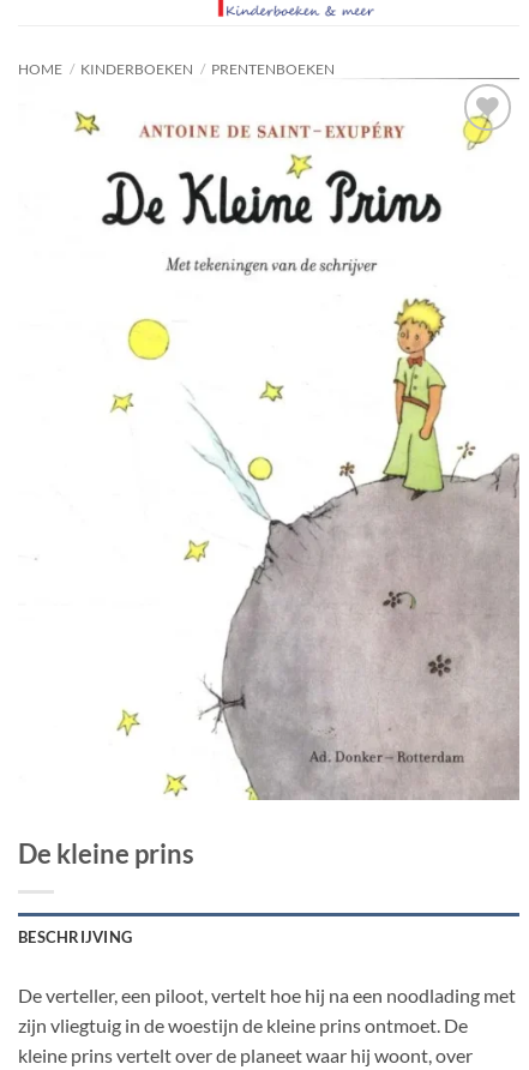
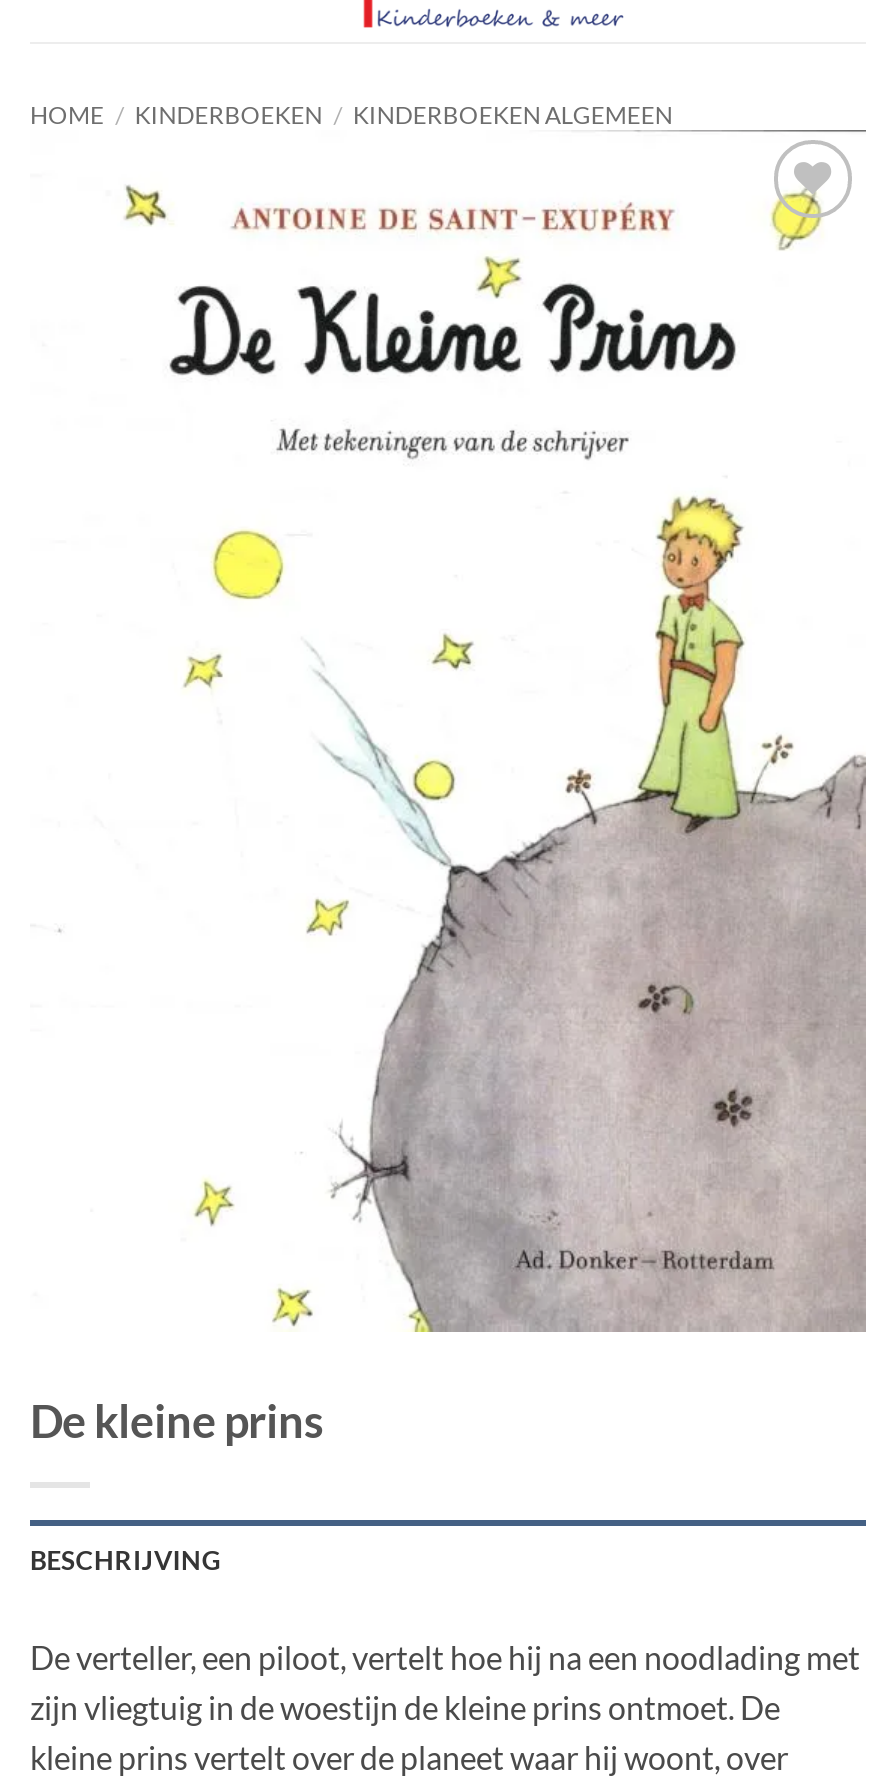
- HOME / KINDERBOEKEN / PRENTENBOEKEN
+ HOME / KINDERBOEKEN / KINDERBOEKEN ALGEMEEN
